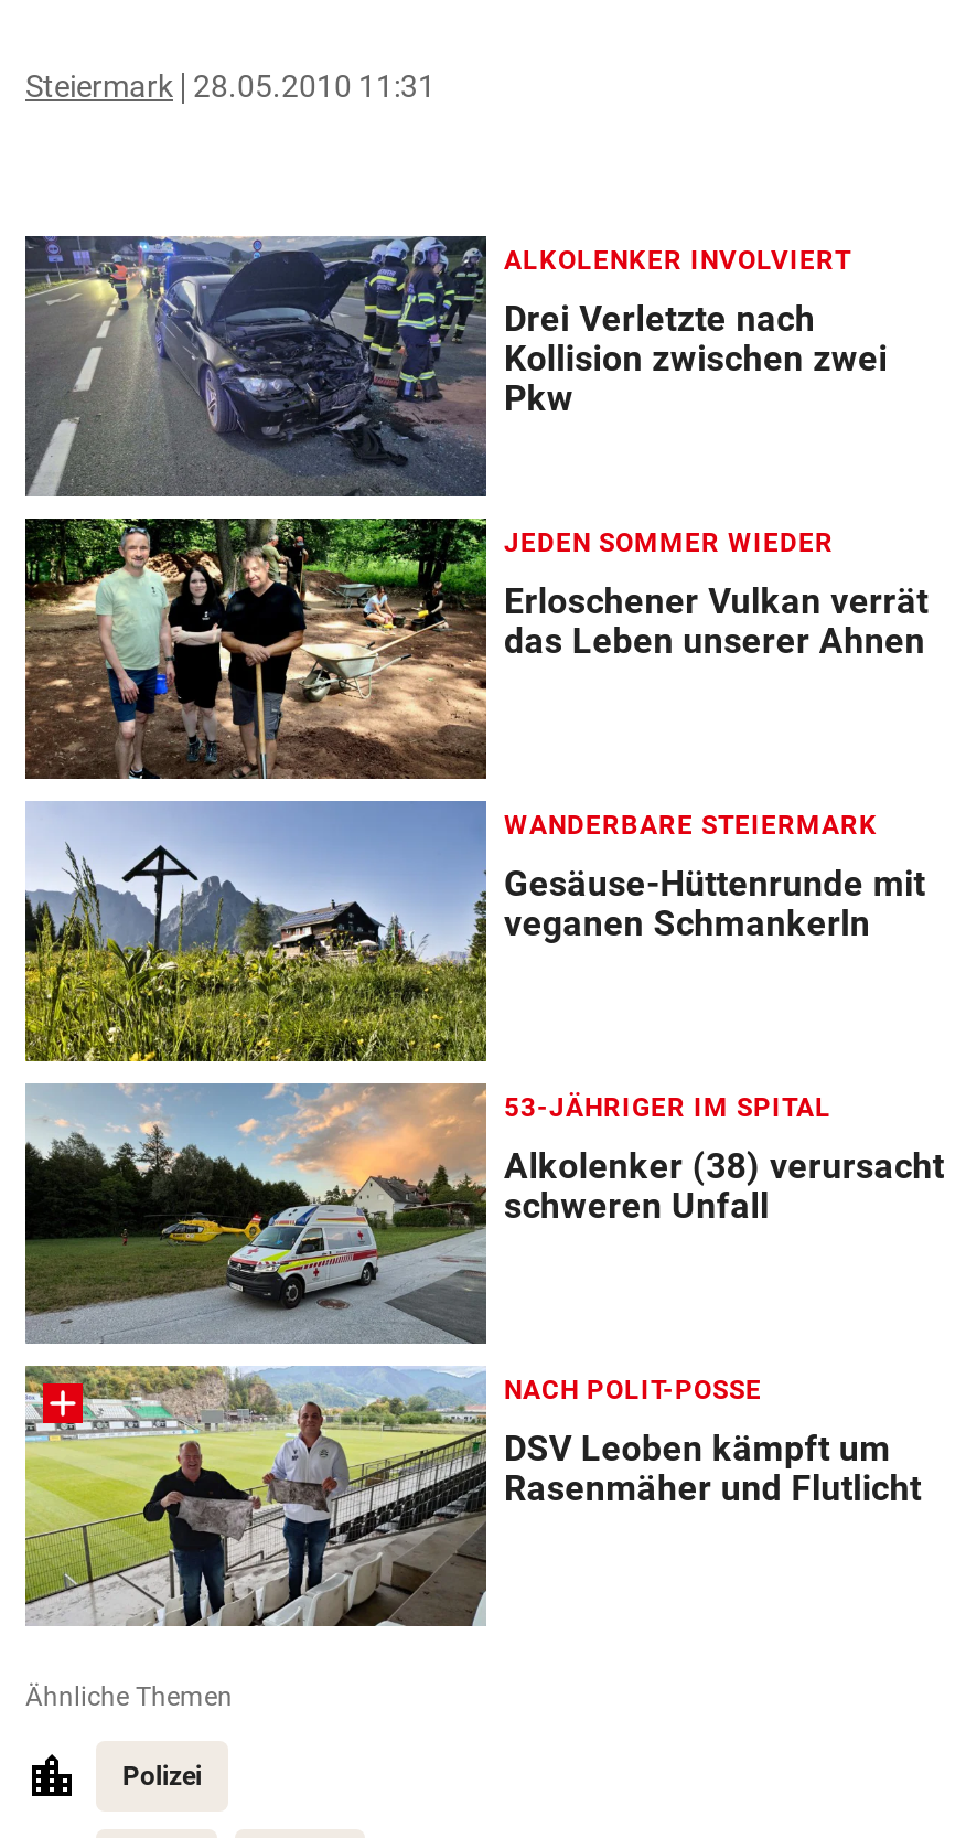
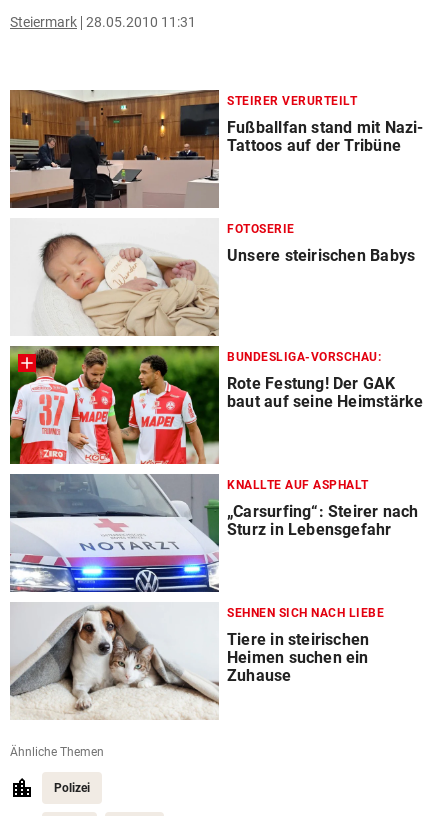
- [image]
- ALKOLENKER INVOLVIERT
+ [image]
+ STEIRER VERURTEILT

- Drei Verletzte nach
- Kollision zwischen zwei
- Pkw
+ Fußballfan stand mit Nazi-
+ Tattoos auf der Tribüne

- [image]
- JEDEN SOMMER WIEDER
+ [image]
+ FOTOSERIE

- Erloschener Vulkan verrät
- das Leben unserer Ahnen
+ Unsere steirischen Babys

- [image]
- WANDERBARE STEIERMARK
+ [image]
+ BUNDESLIGA-VORSCHAU:

- Gesäuse-Hüttenrunde mit
- veganen Schmankerln
+ Rote Festung! Der GAK
+ baut auf seine Heimstärke

- [image]
- 53-JÄHRIGER IM SPITAL
+ [image]
+ KNALLTE AUF ASPHALT

- Alkolenker (38) verursacht
- schweren Unfall
+ „Carsurfing“: Steirer nach
+ Sturz in Lebensgefahr

- [image]
- NACH POLIT-POSSE
+ [image]
+ SEHNEN SICH NACH LIEBE

- DSV Leoben kämpft um
- Rasenmäher und Flutlicht
+ Tiere in steirischen
+ Heimen suchen ein
+ Zuhause
